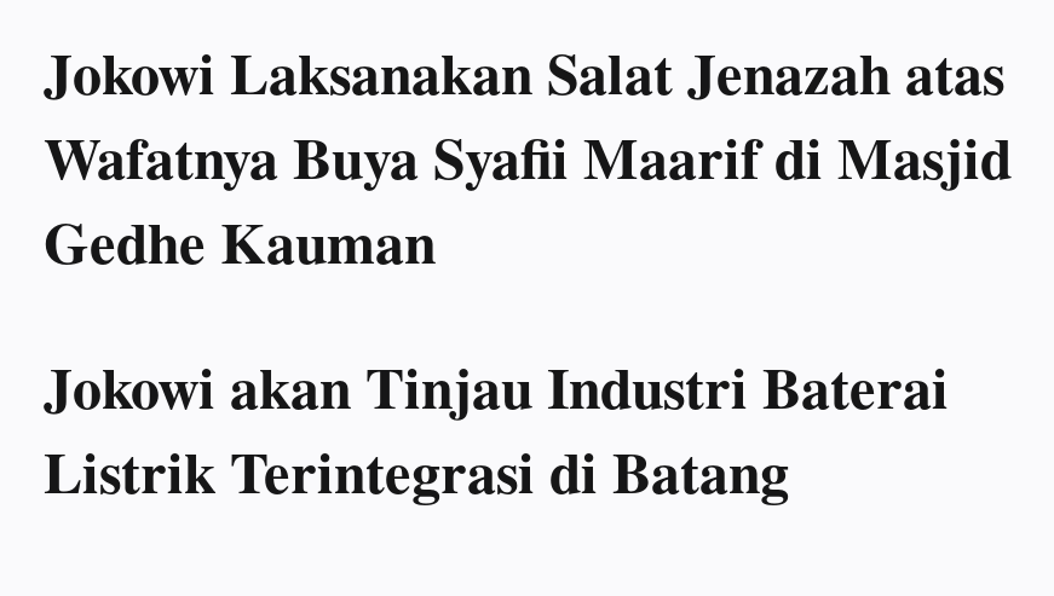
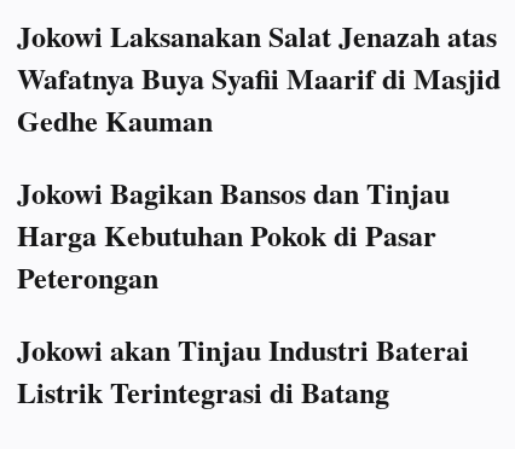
+ Jokowi Bagikan Bansos dan Tinjau
+ Harga Kebutuhan Pokok di Pasar
+ Peterongan
